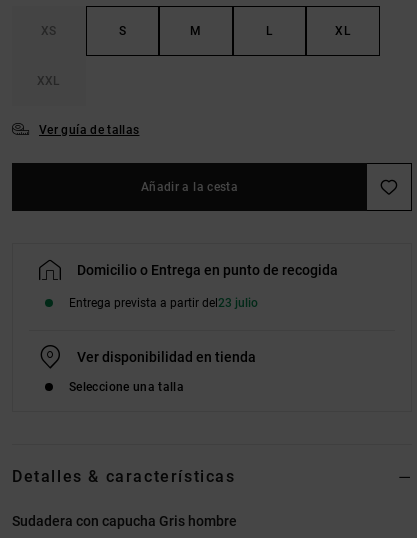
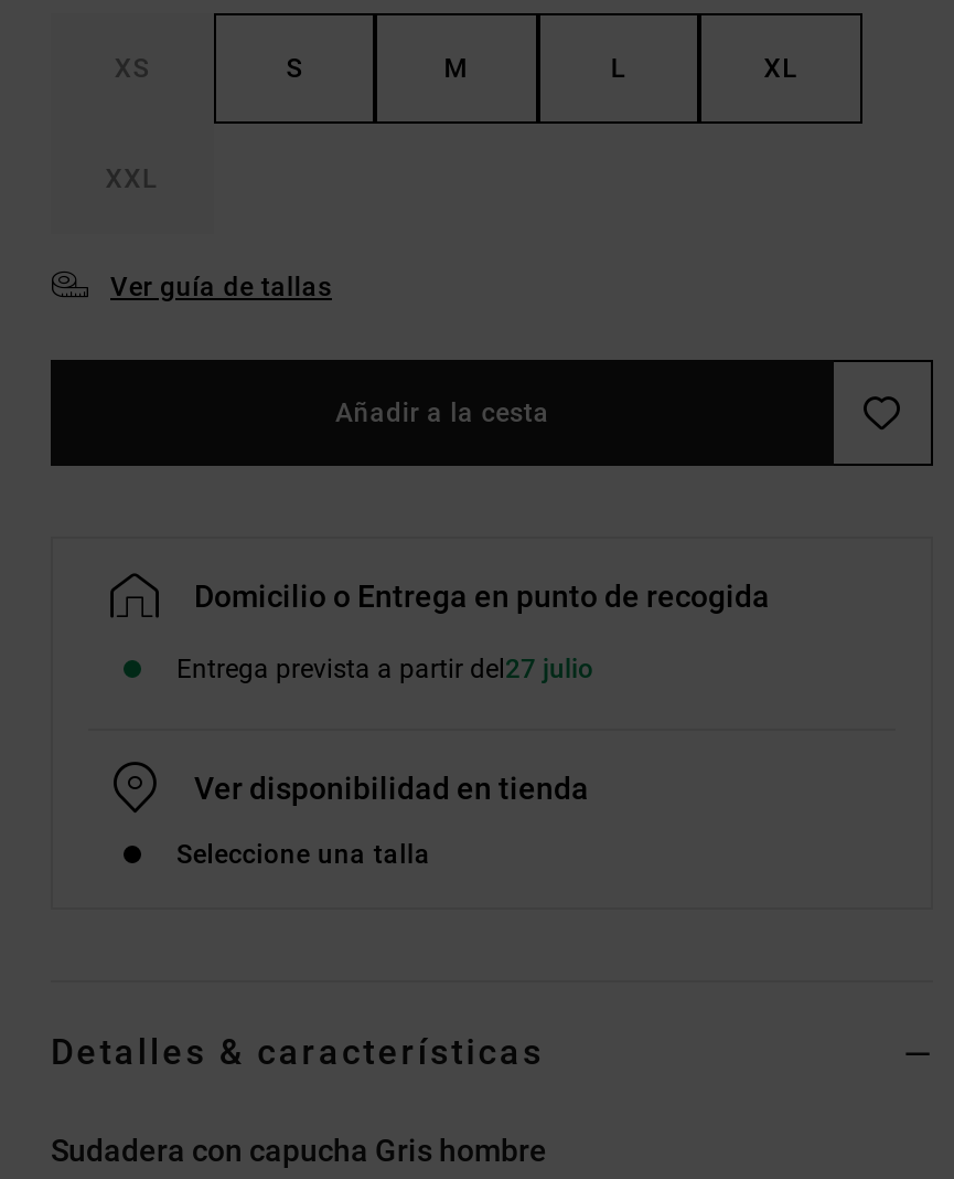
- Entrega prevista a partir del23 julio
+ Entrega prevista a partir del27 julio
